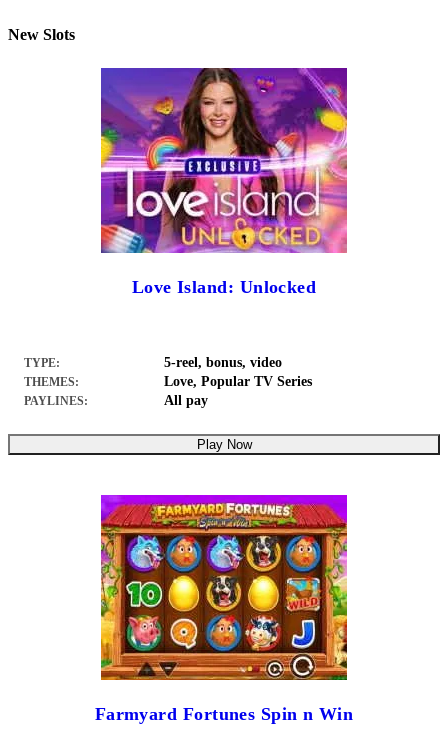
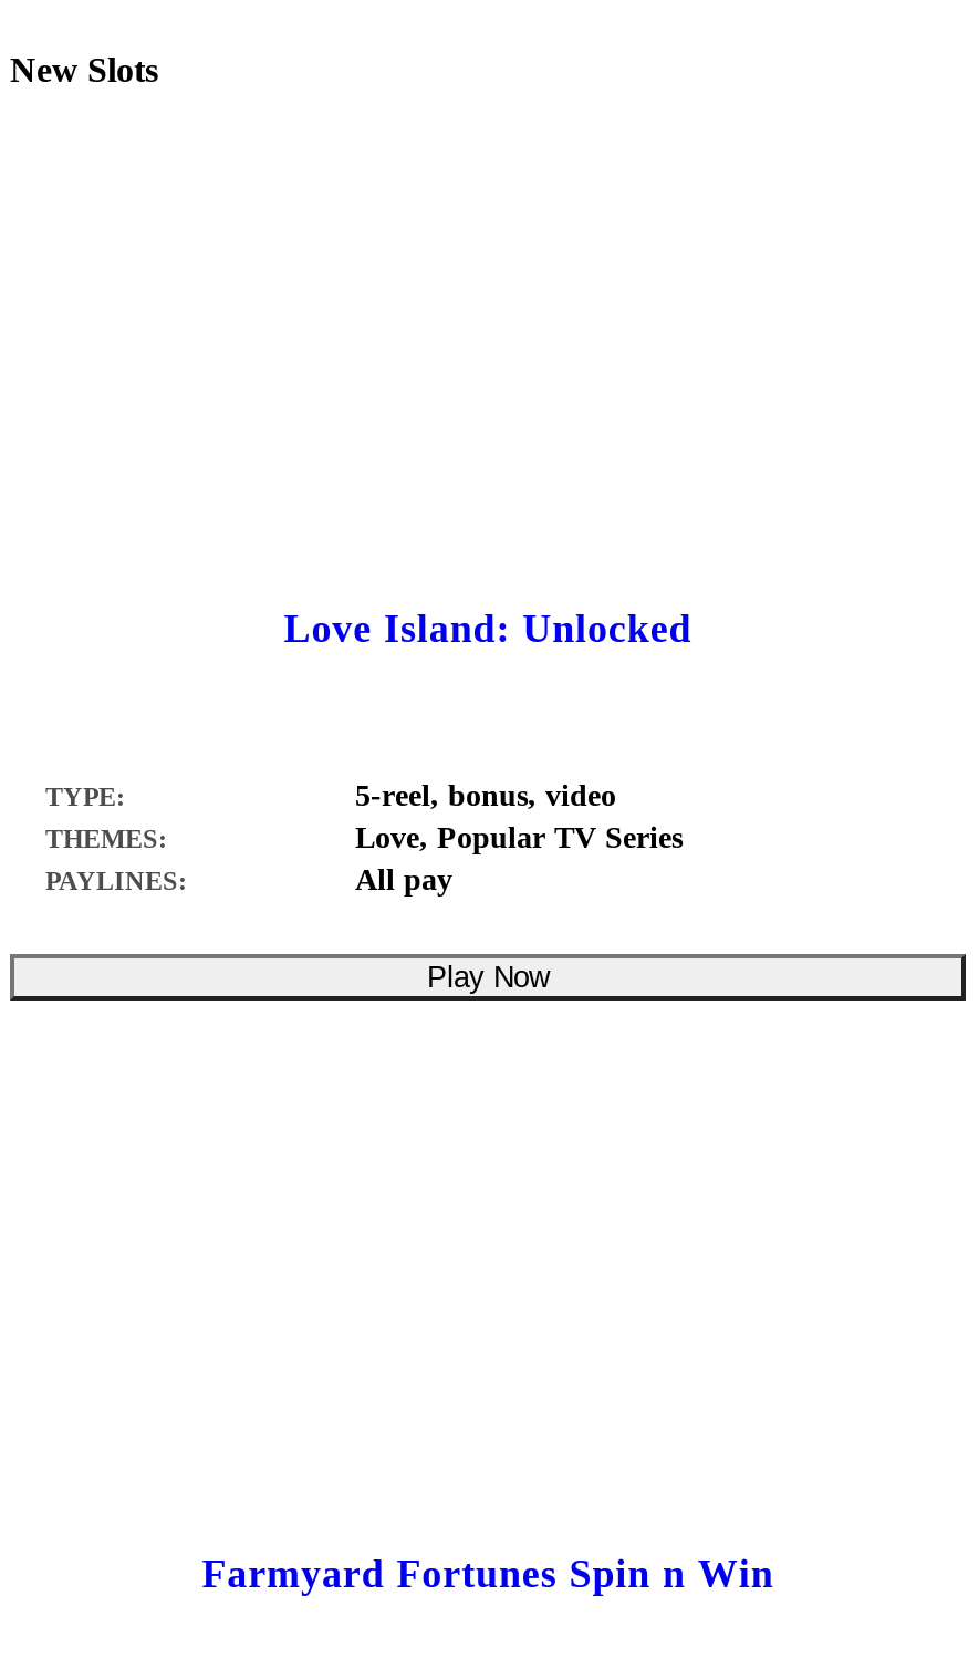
- [image]

- [image]
